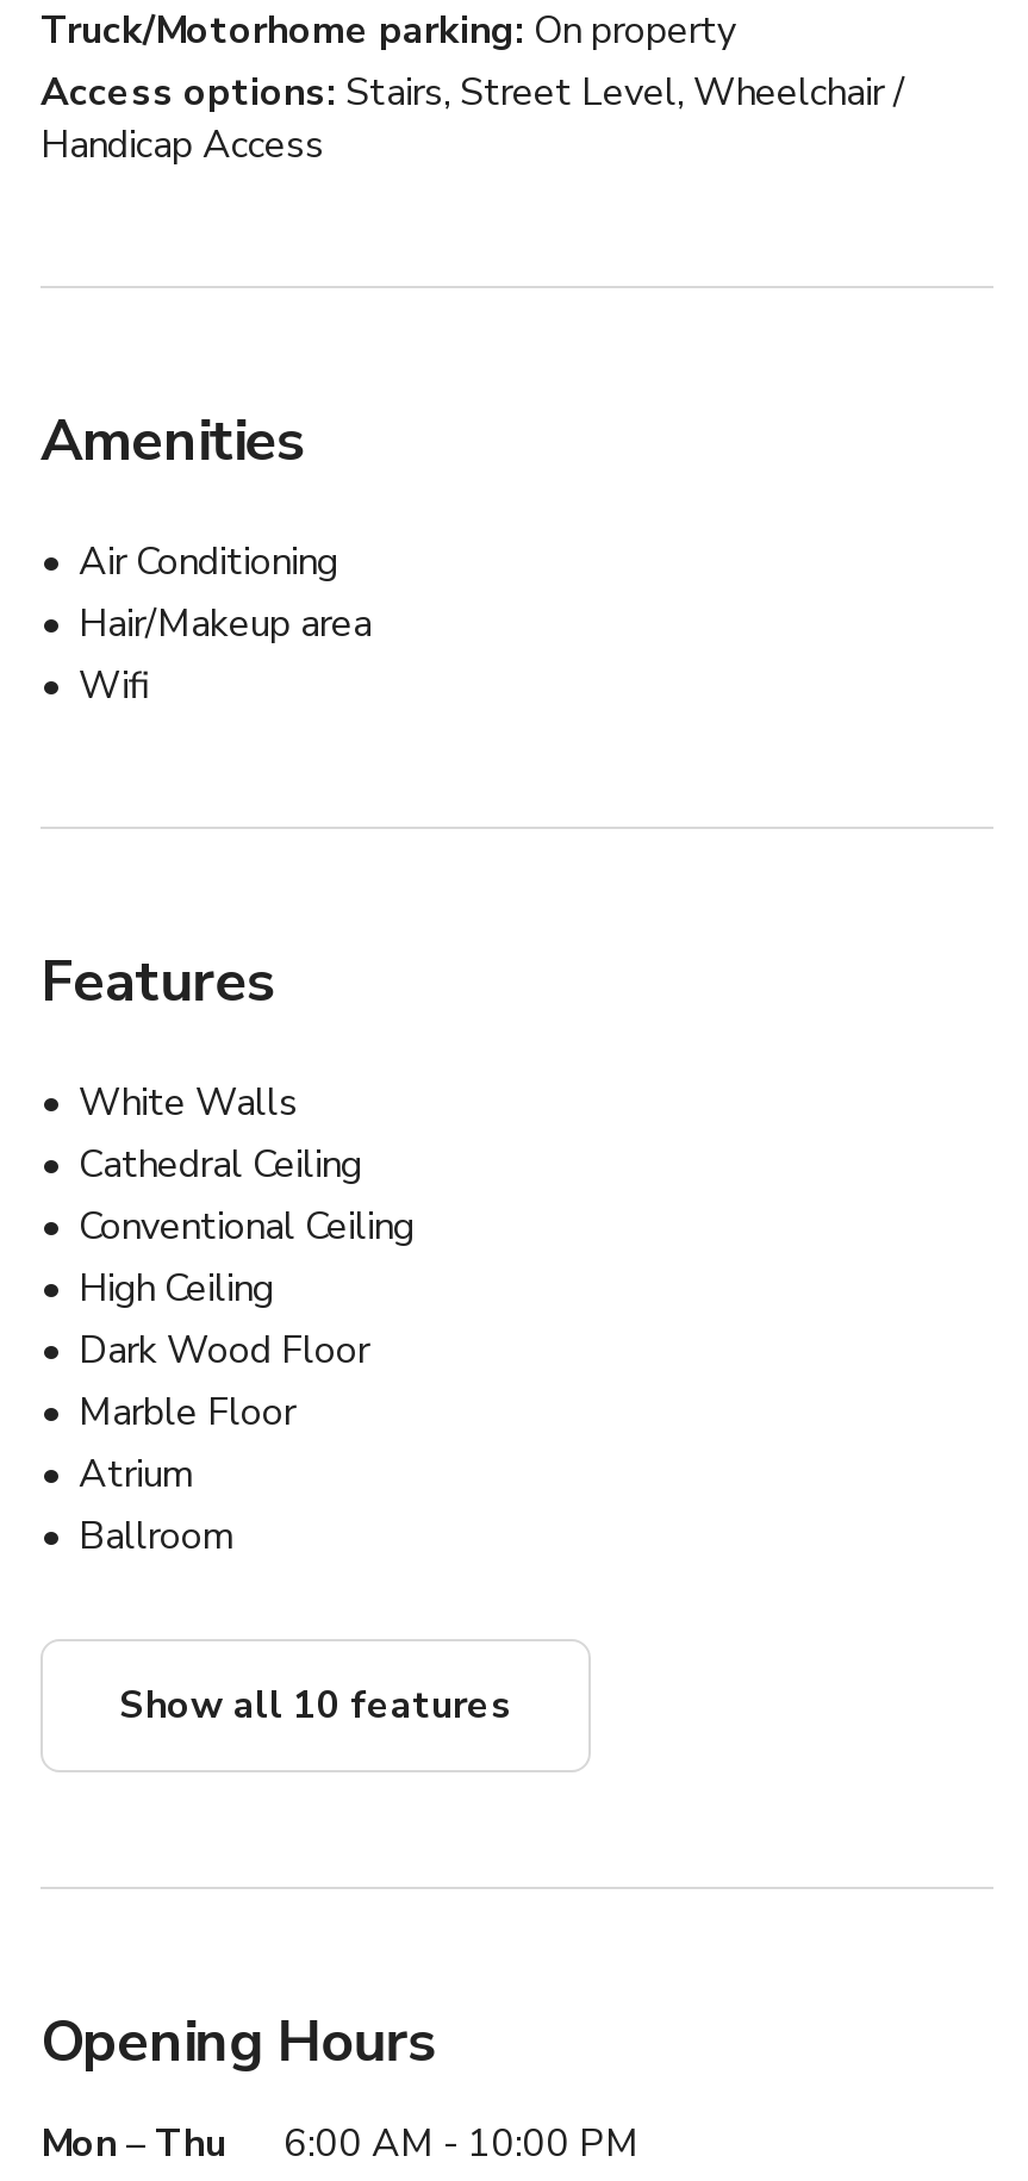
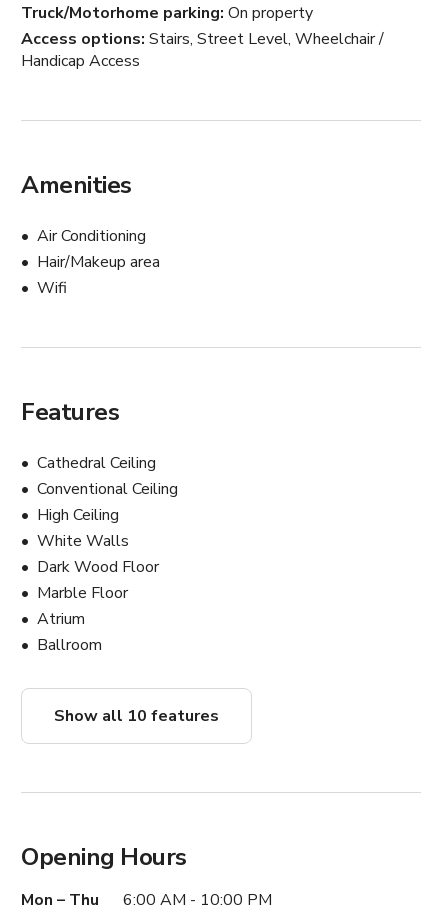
moved down: White Walls

moved up: Cathedral Ceiling | Conventional Ceiling | High Ceiling
